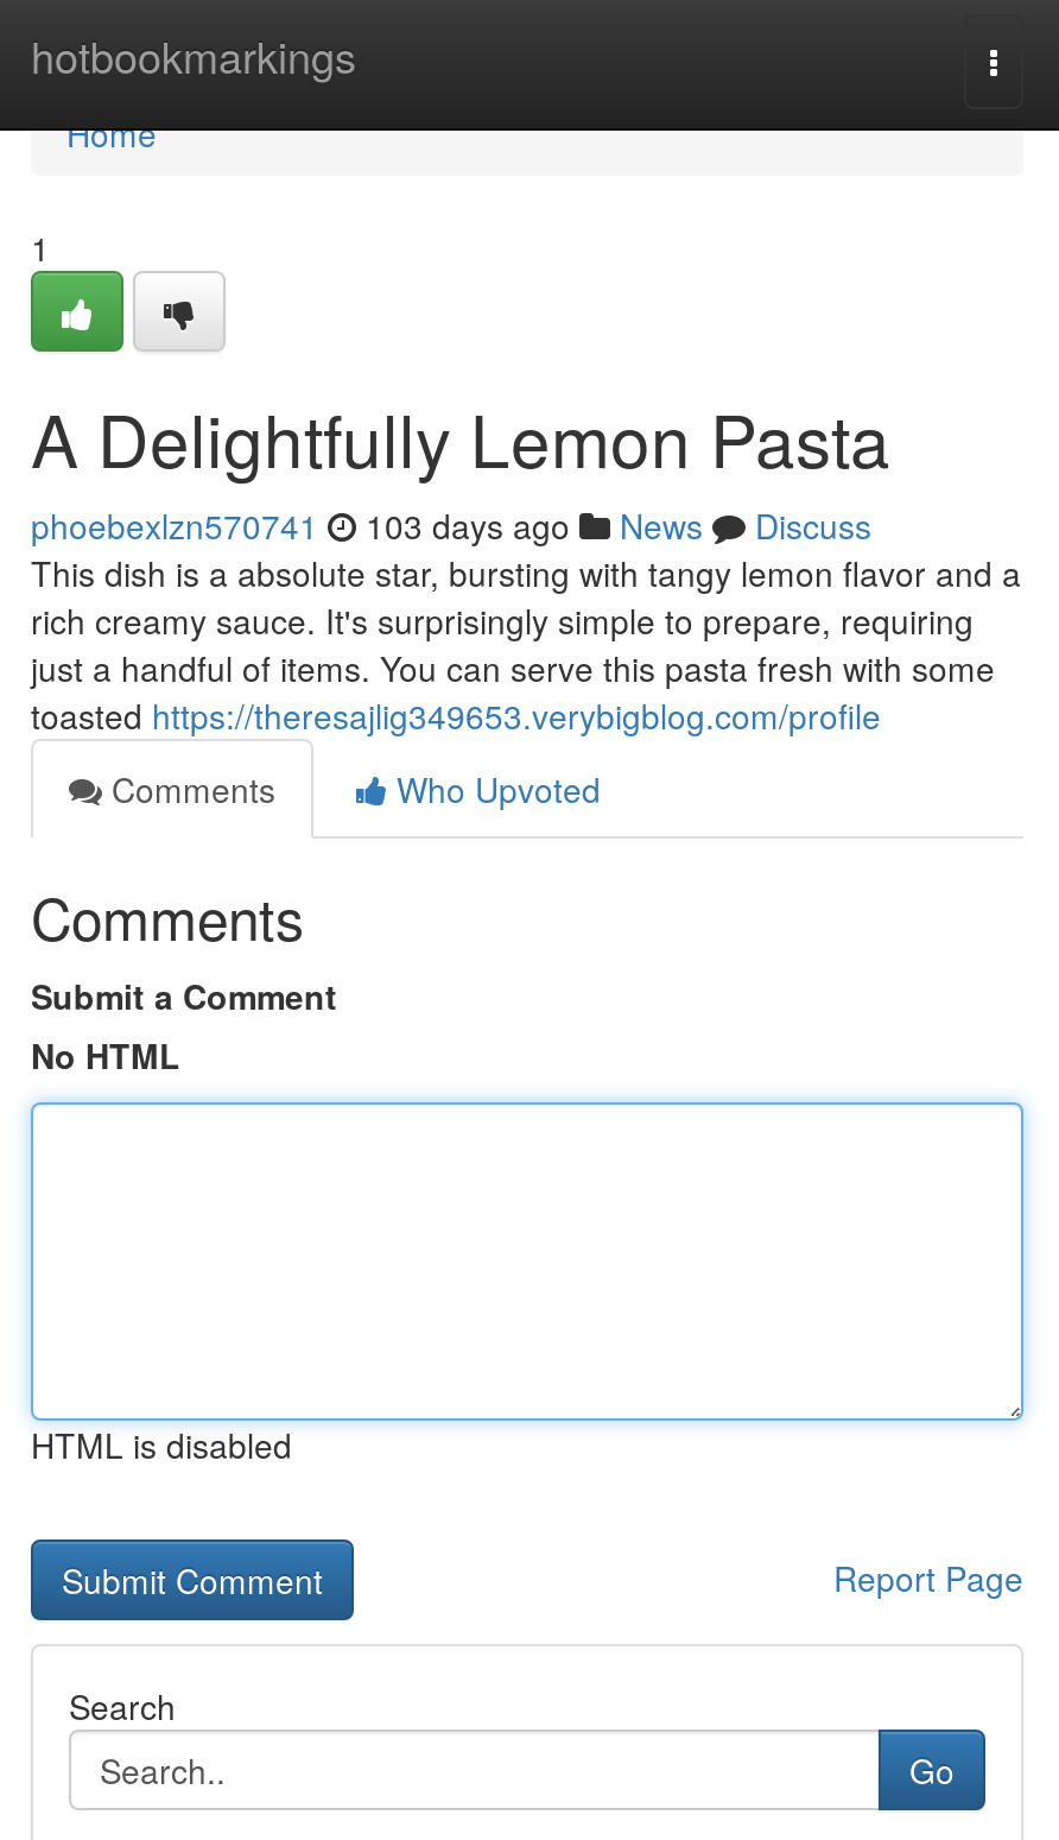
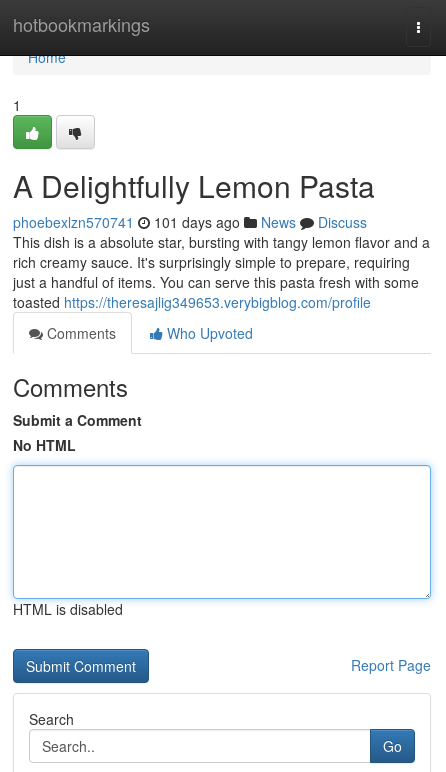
- phoebexlzn570741 103 days ago News Discuss
+ phoebexlzn570741 101 days ago News Discuss
